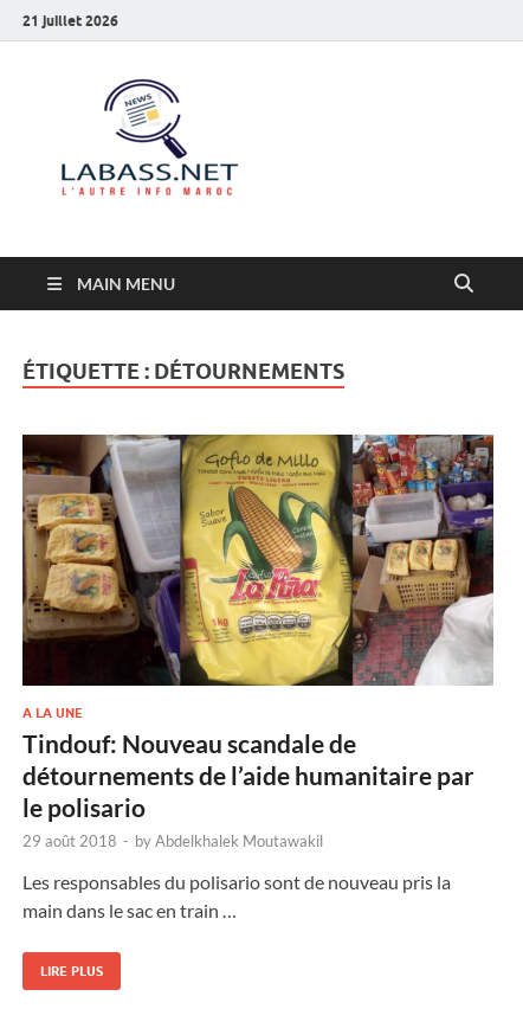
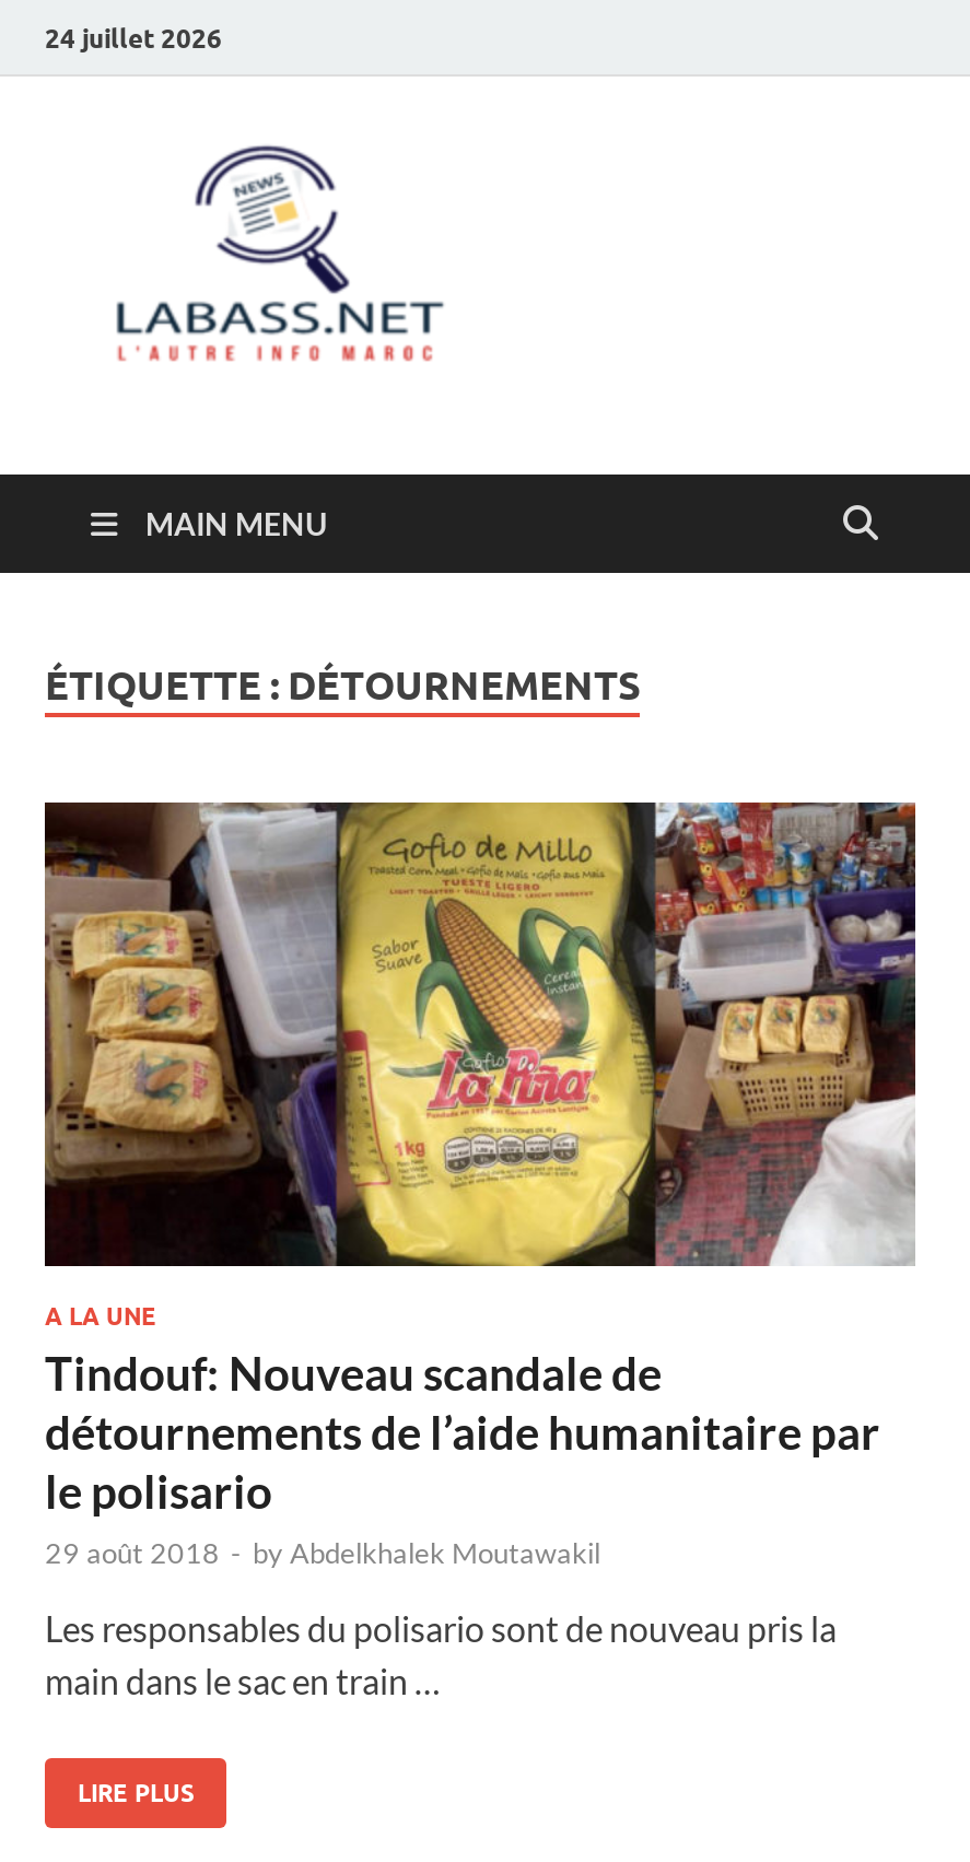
- 21 juillet 2026
+ 24 juillet 2026
